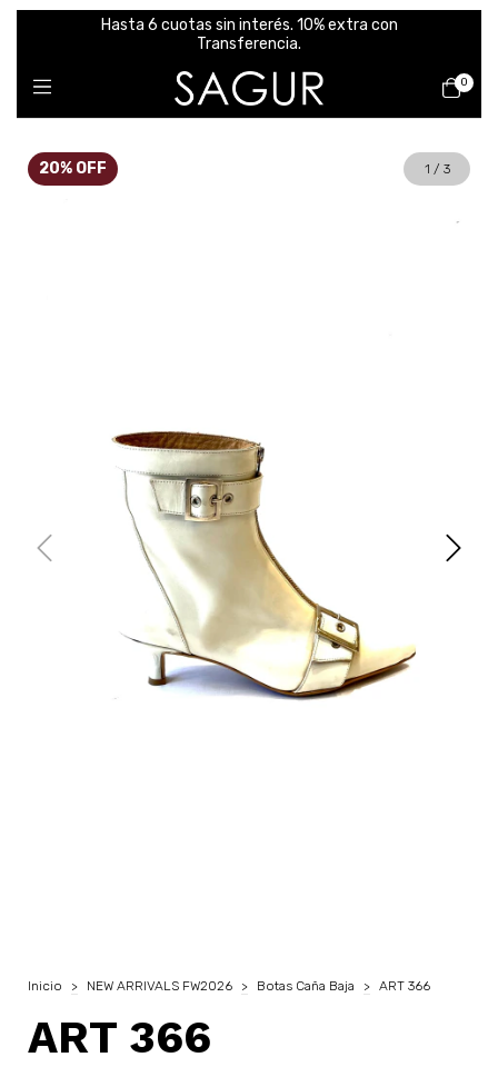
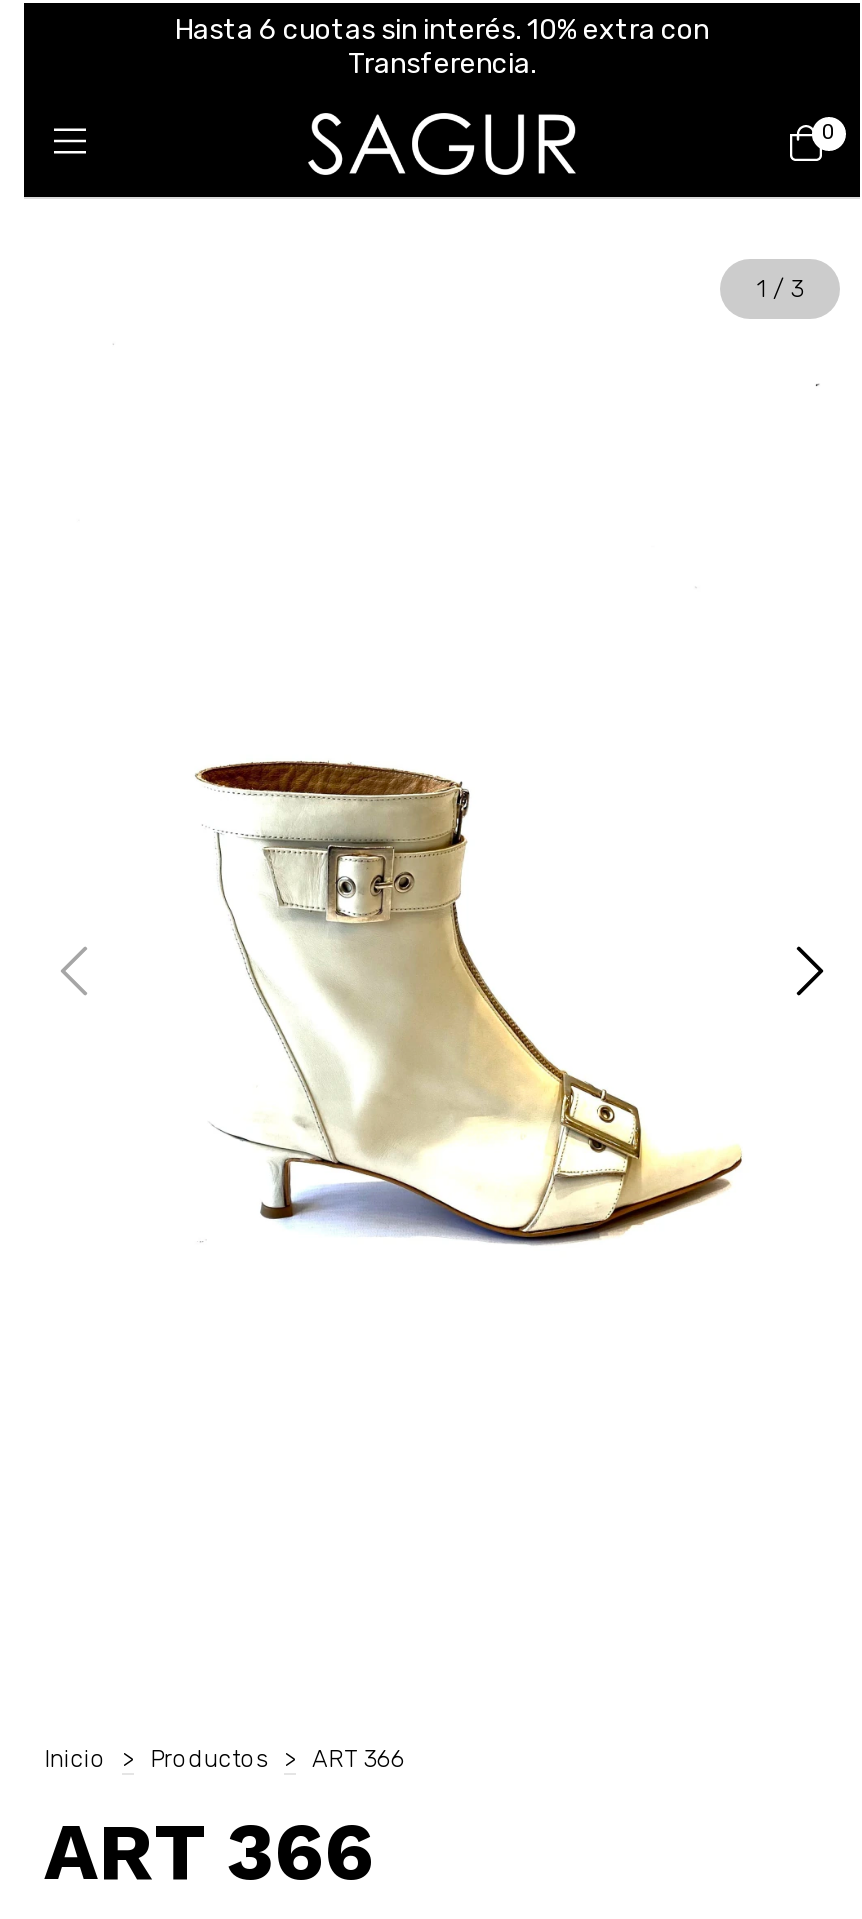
- 20% OFF

- Inicio > NEW ARRIVALS FW2026 > Botas Caña Baja > ART 366
+ Inicio > Productos > ART 366
